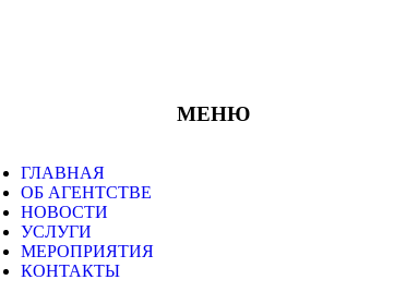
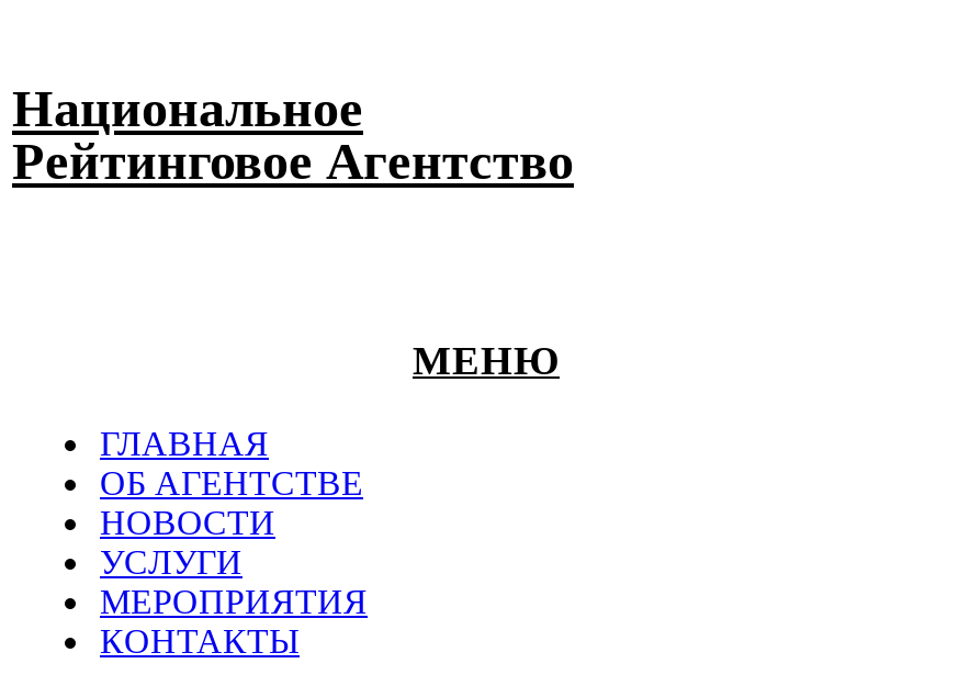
+ Национальное
+ Рейтинговое Агентство

moved down: МЕНЮ
